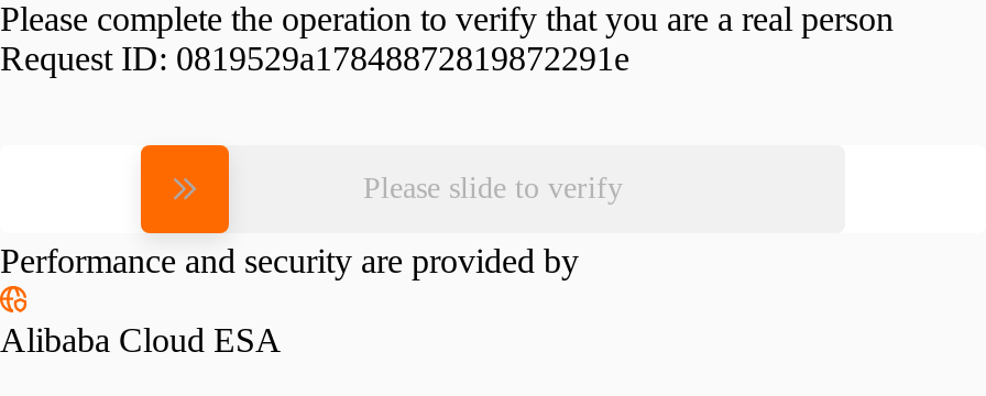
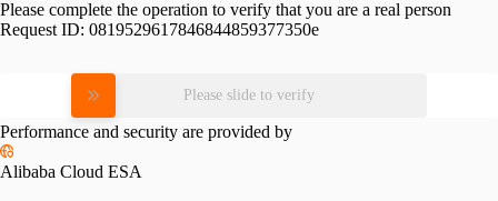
- Request ID: 0819529a17848872819872291e
+ Request ID: 0819529617846844859377350e
